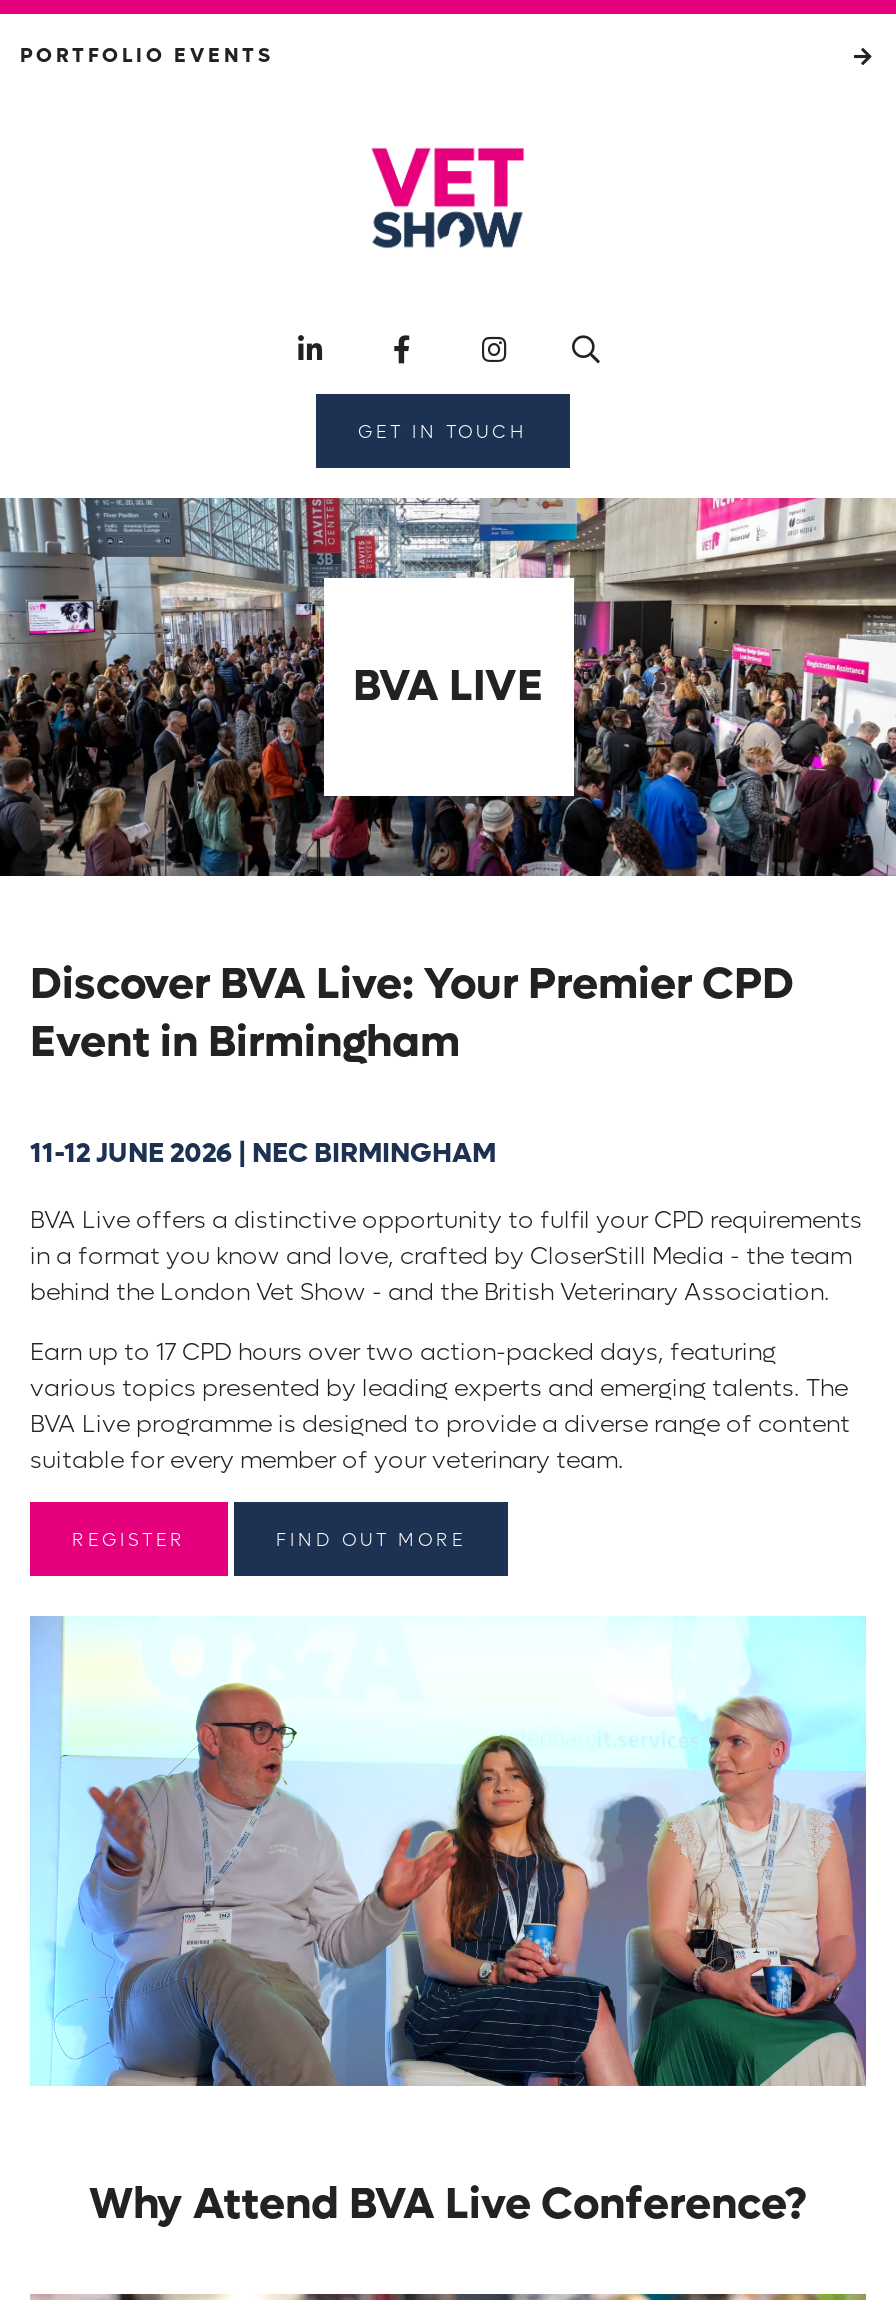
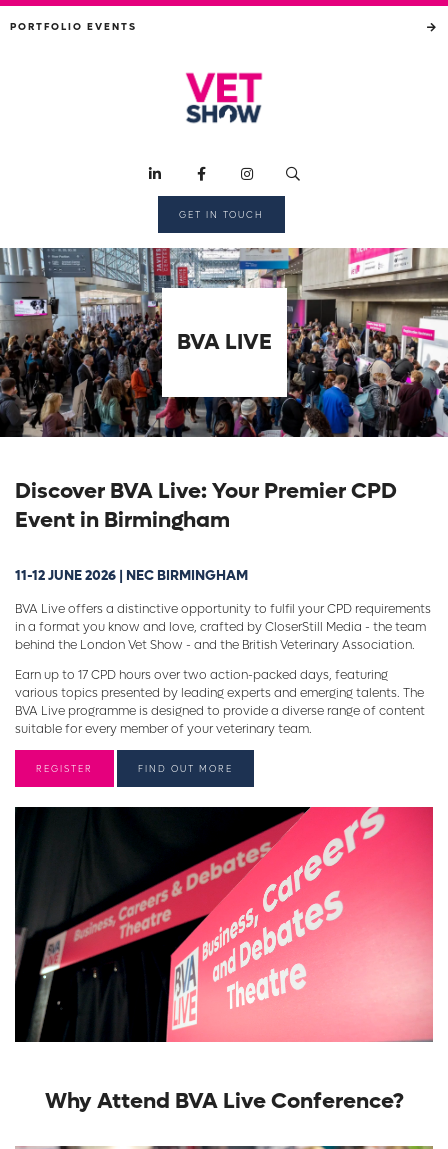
- [image]
+ [image]
